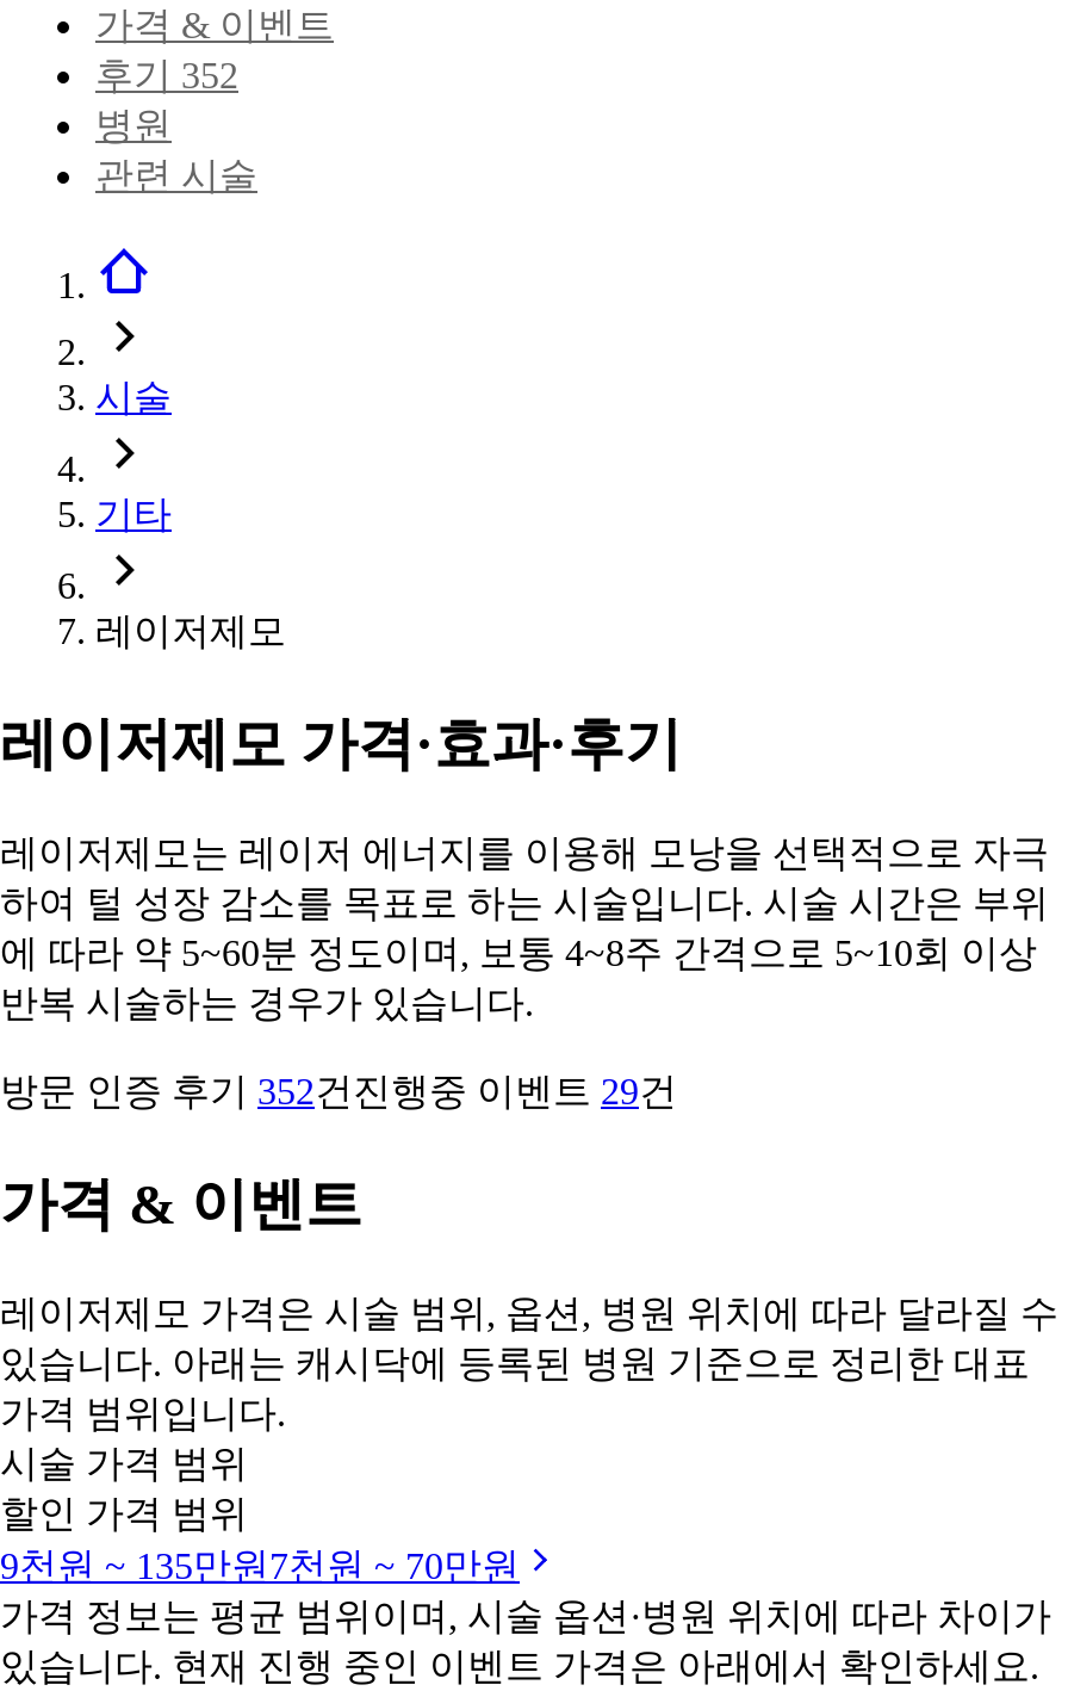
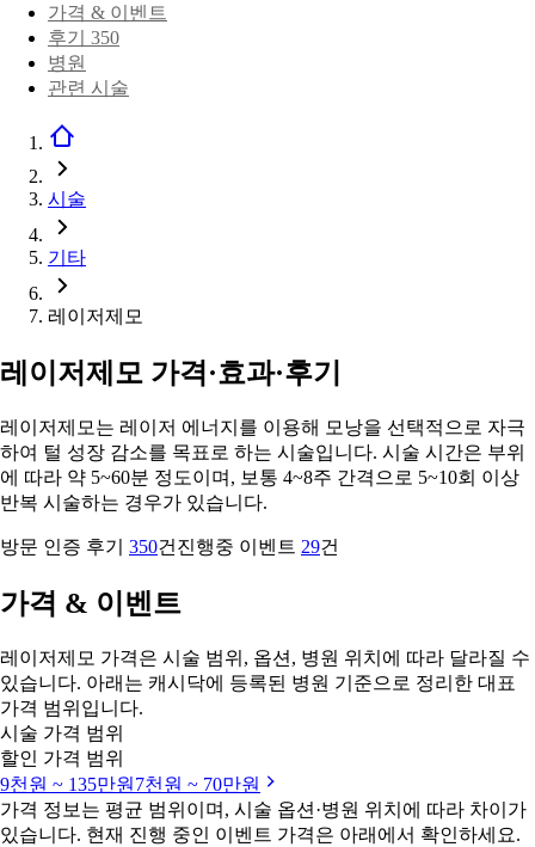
- 후기 352
+ 후기 350

- 방문 인증 후기 352건 진행중 이벤트 29건
+ 방문 인증 후기 350건 진행중 이벤트 29건
